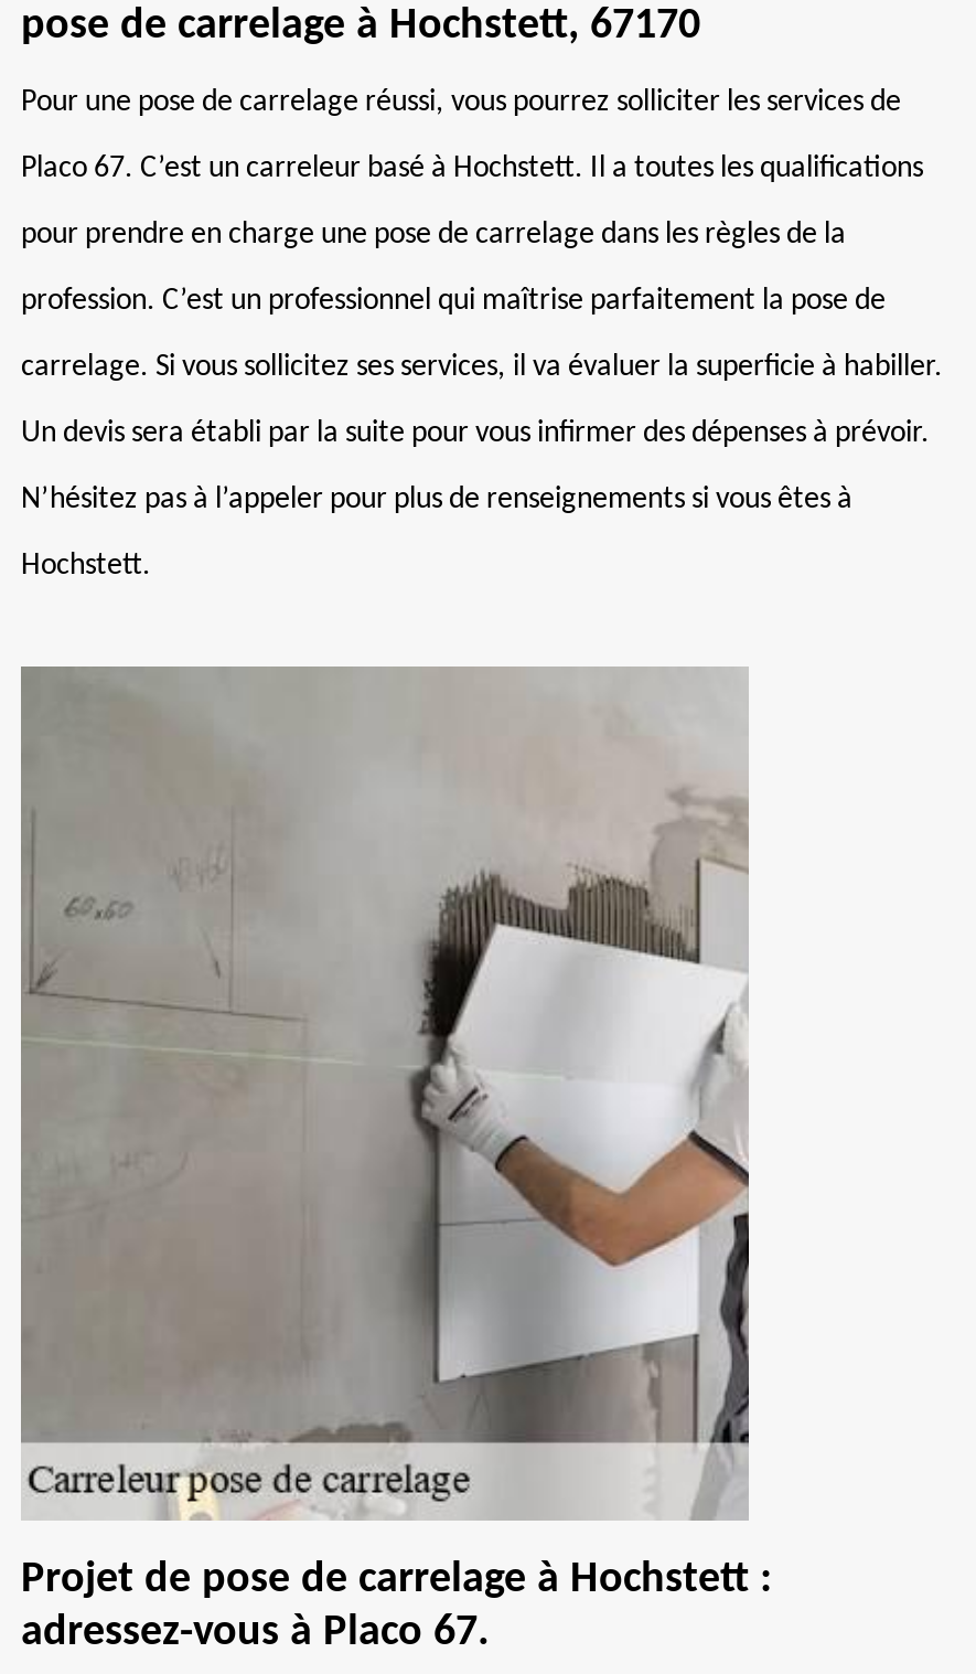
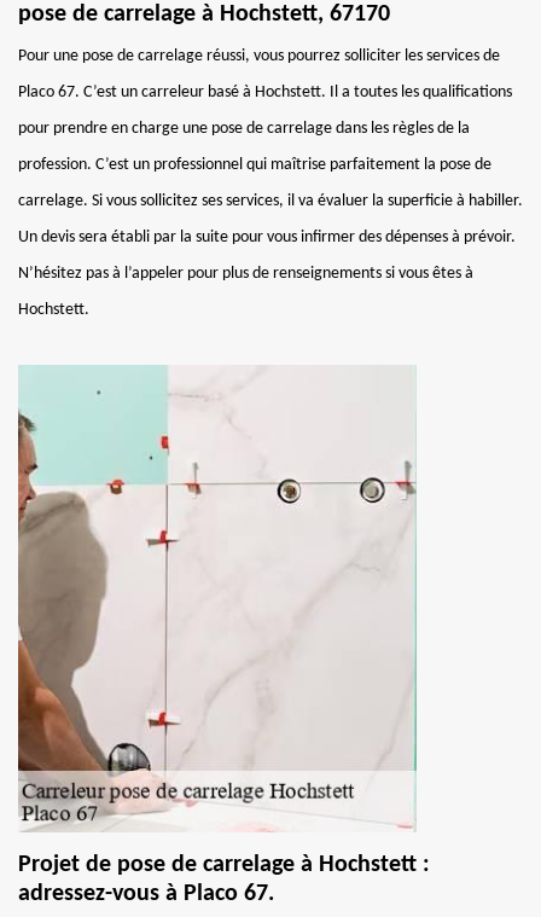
- [image]
+ [image]
